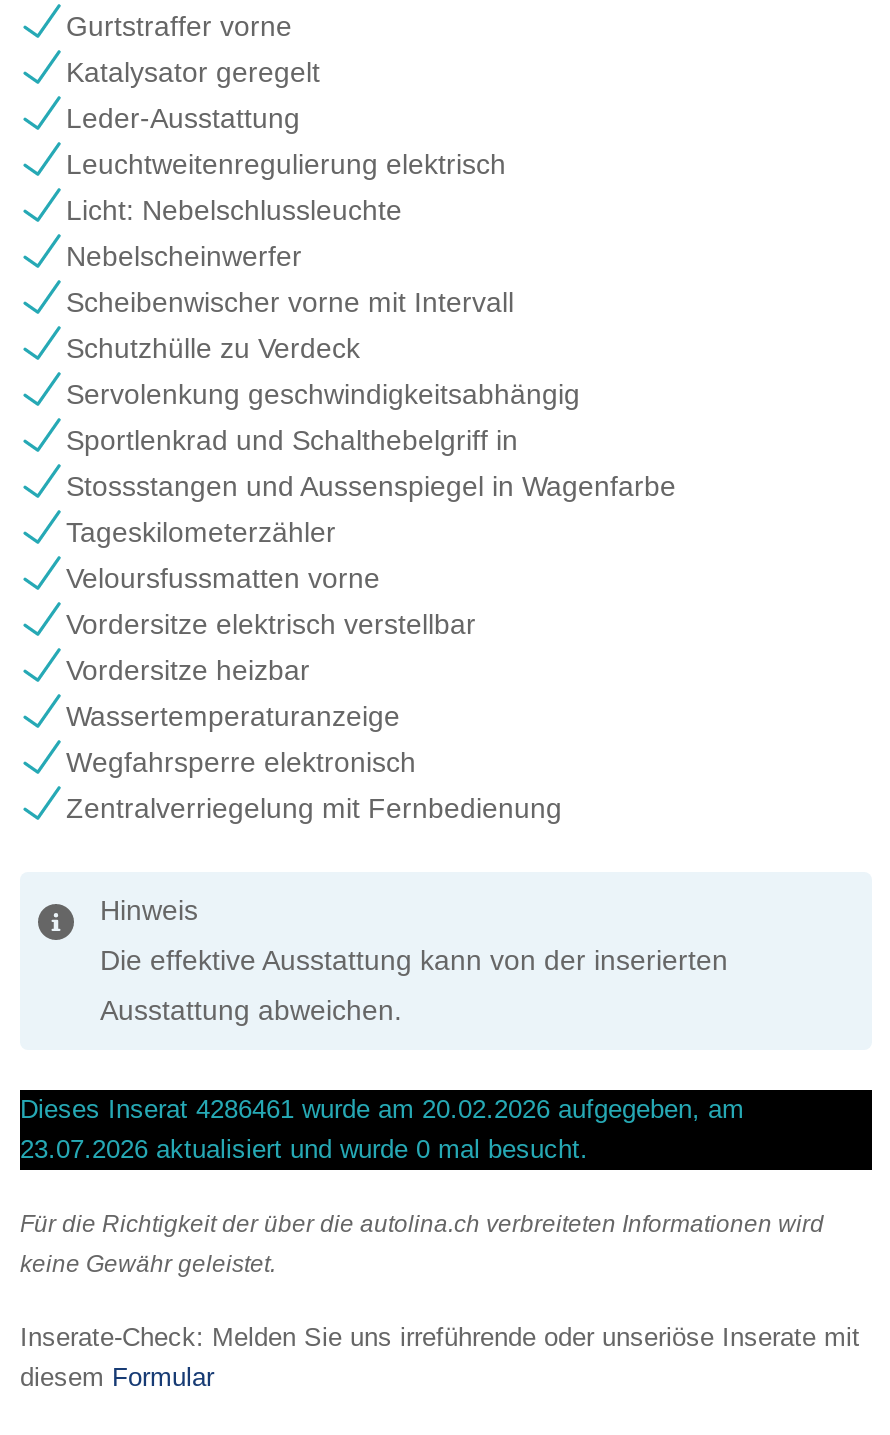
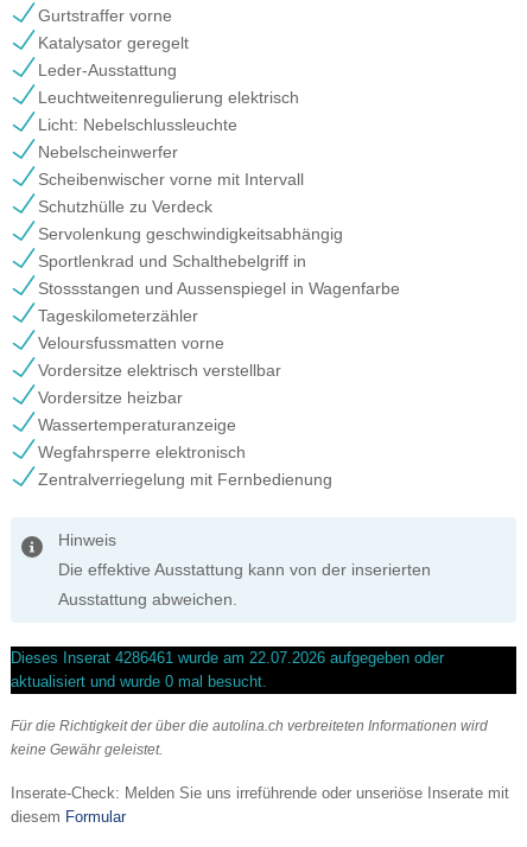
- Dieses Inserat 4286461 wurde am 20.02.2026 aufgegeben, am
- 23.07.2026 aktualisiert und wurde 0 mal besucht.
+ Dieses Inserat 4286461 wurde am 22.07.2026 aufgegeben oder
+ aktualisiert und wurde 0 mal besucht.
